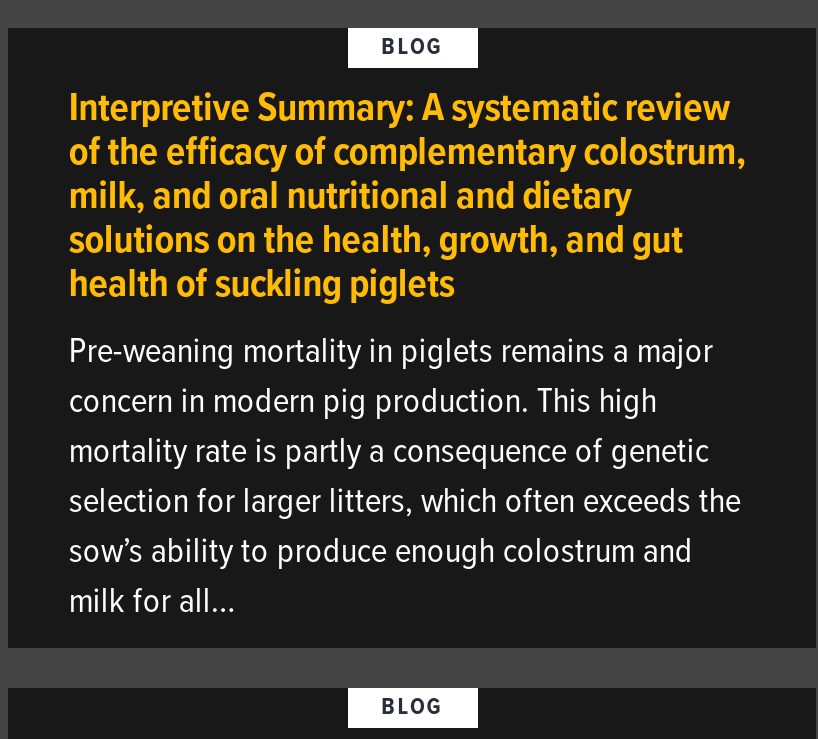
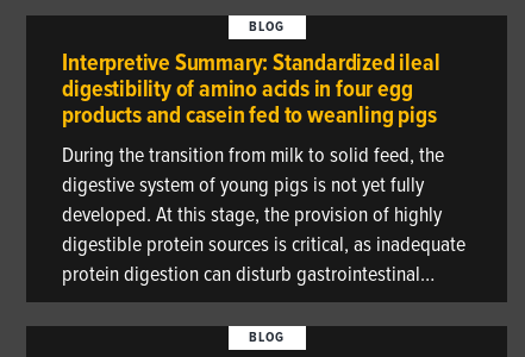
- Interpretive Summary: A systematic review
- of the efficacy of complementary colostrum,
- milk, and oral nutritional and dietary
- solutions on the health, growth, and gut
- health of suckling piglets
- Pre-weaning mortality in piglets remains a major
- concern in modern pig production. This high
- mortality rate is partly a consequence of genetic
- selection for larger litters, which often exceeds the
- sow’s ability to produce enough colostrum and
- milk for all…
+ Interpretive Summary: Standardized ileal
+ digestibility of amino acids in four egg
+ products and casein fed to weanling pigs
+ During the transition from milk to solid feed, the
+ digestive system of young pigs is not yet fully
+ developed. At this stage, the provision of highly
+ digestible protein sources is critical, as inadequate
+ protein digestion can disturb gastrointestinal…
